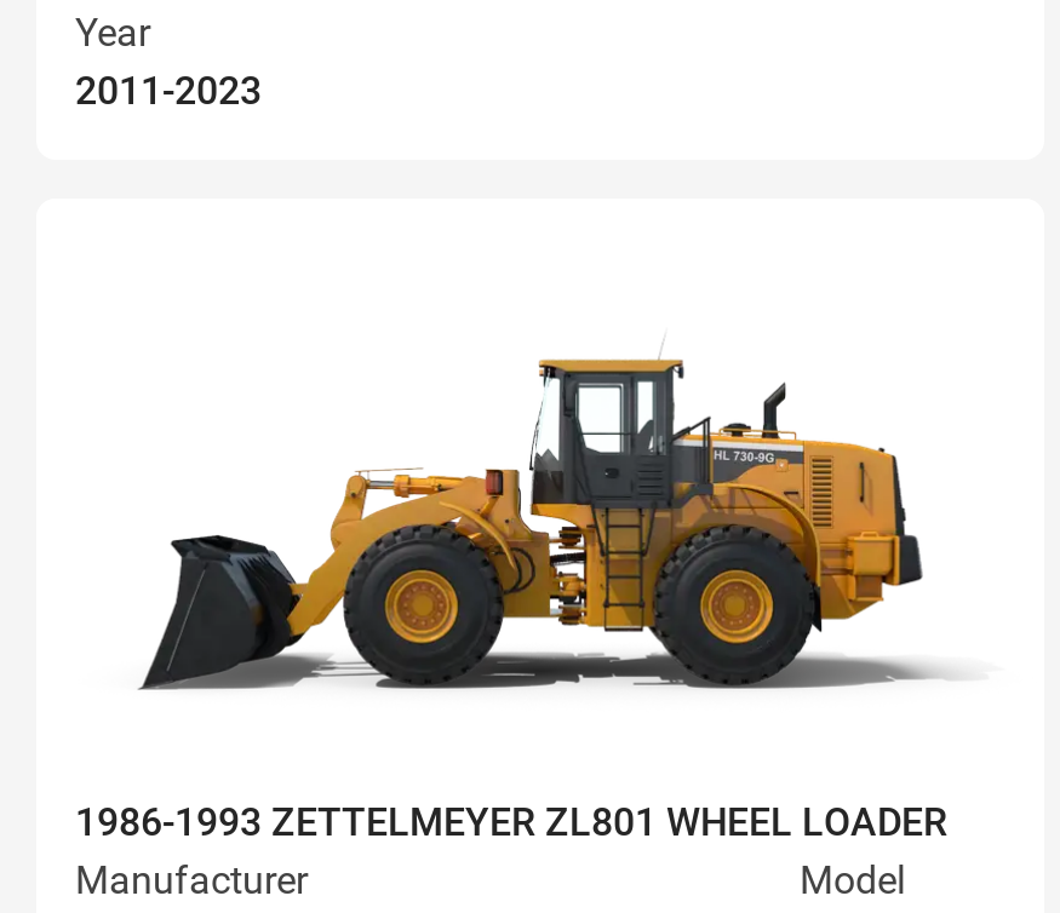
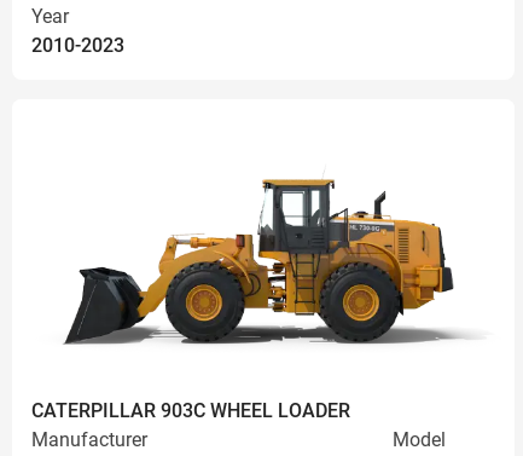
- 2011-2023
+ 2010-2023

- 1986-1993 ZETTELMEYER ZL801 WHEEL LOADER
+ CATERPILLAR 903C WHEEL LOADER
